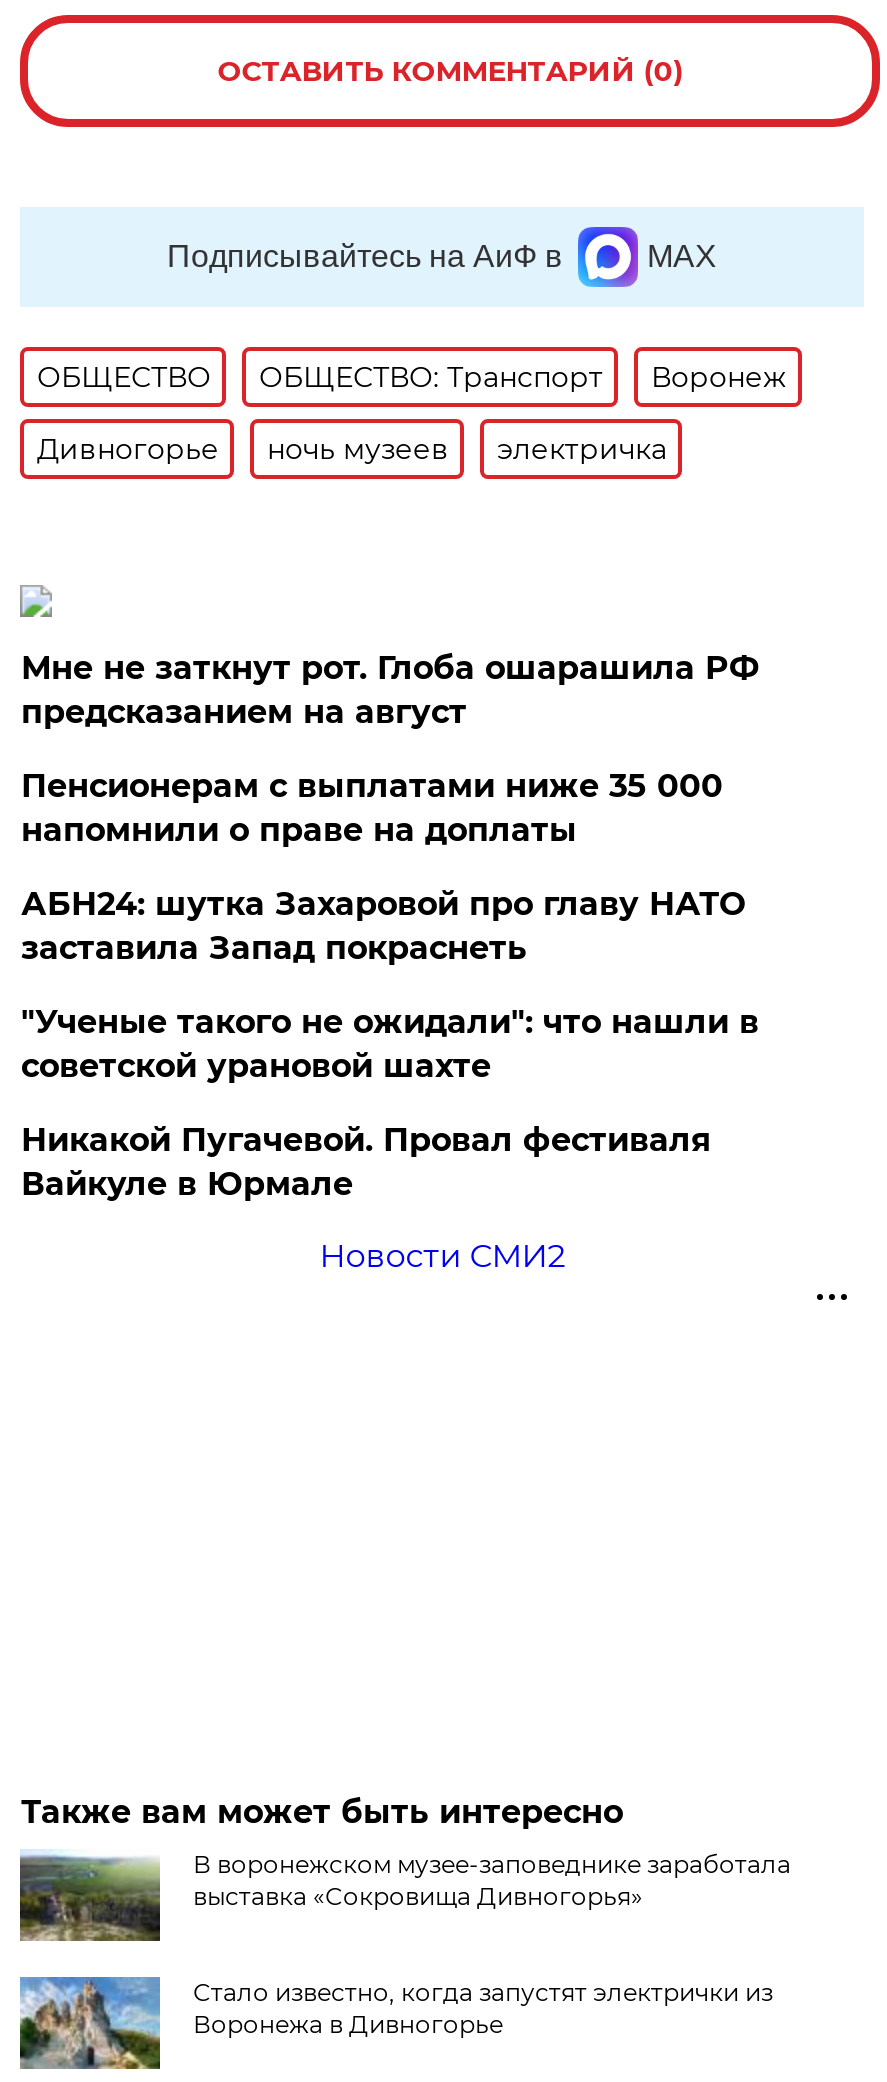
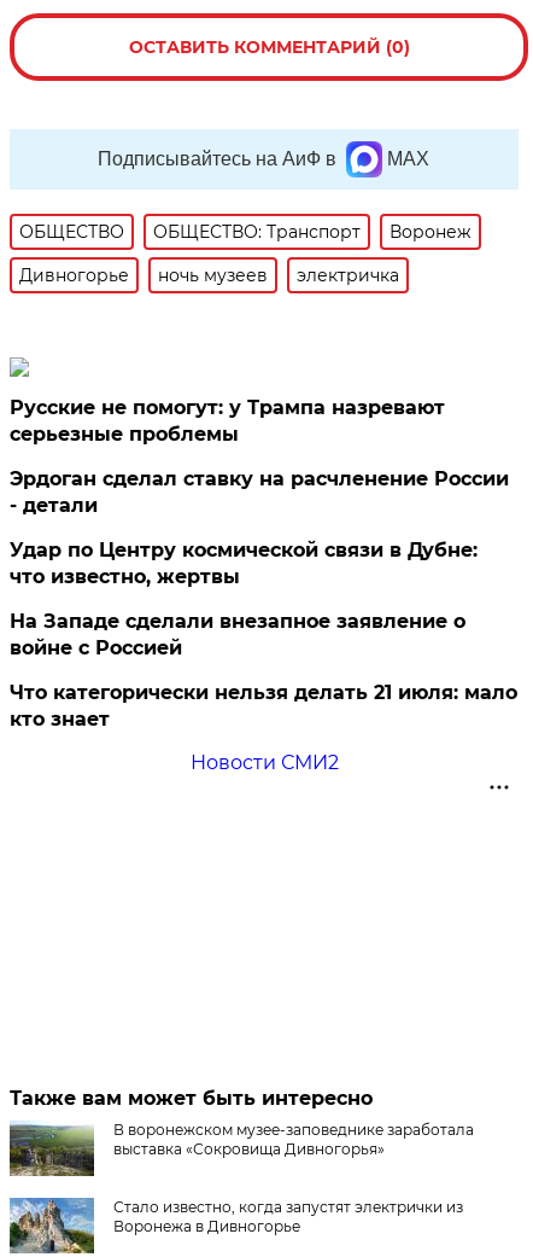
- Мне не заткнут рот. Глоба ошарашила РФ
- предсказанием на август
+ Русские не помогут: у Трампа назревают
+ серьезные проблемы

- Пенсионерам с выплатами ниже 35 000
- напомнили о праве на доплаты
+ Эрдоган сделал ставку на расчленение России
+ - детали

- АБН24: шутка Захаровой про главу НАТО
- заставила Запад покраснеть
+ Удар по Центру космической связи в Дубне:
+ что известно, жертвы

- "Ученые такого не ожидали": что нашли в
- советской урановой шахте
+ На Западе сделали внезапное заявление о
+ войне с Россией

- Никакой Пугачевой. Провал фестиваля
- Вайкуле в Юрмале
+ Что категорически нельзя делать 21 июля: мало
+ кто знает
